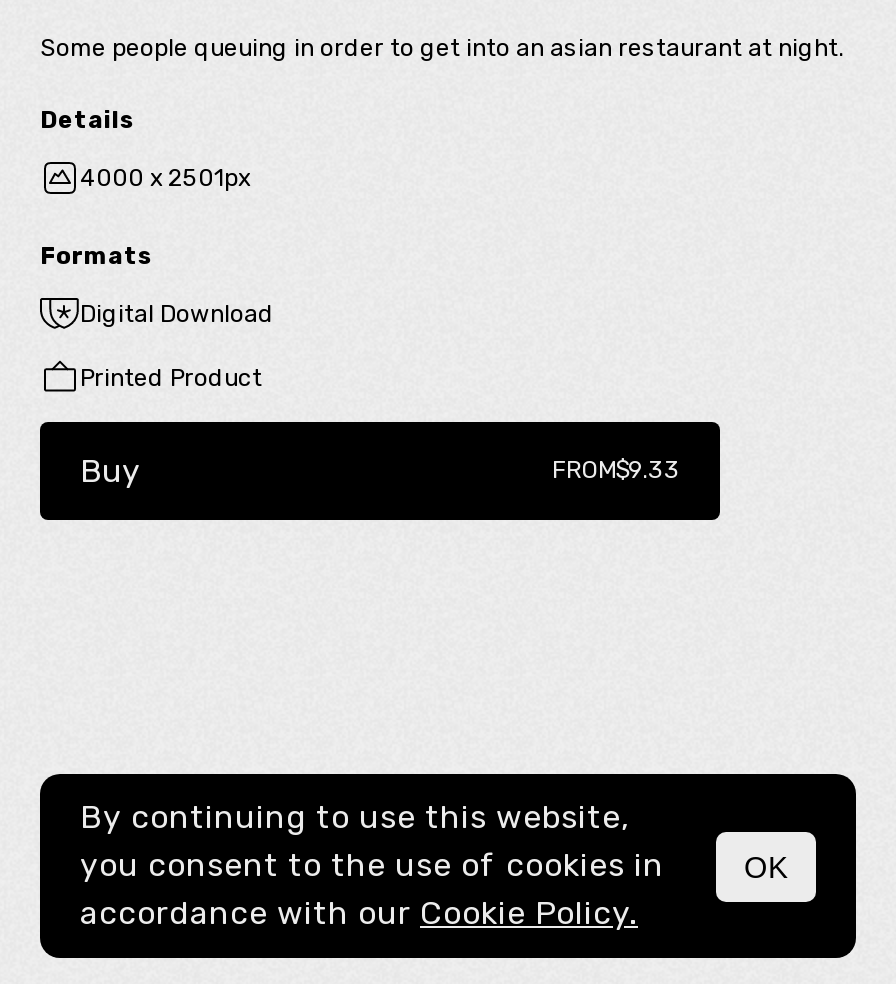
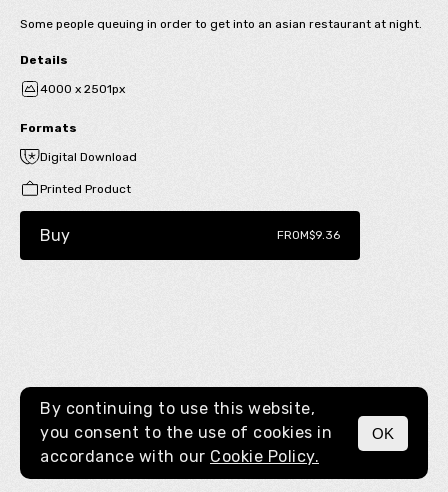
- FROM$9.33
+ FROM$9.36
